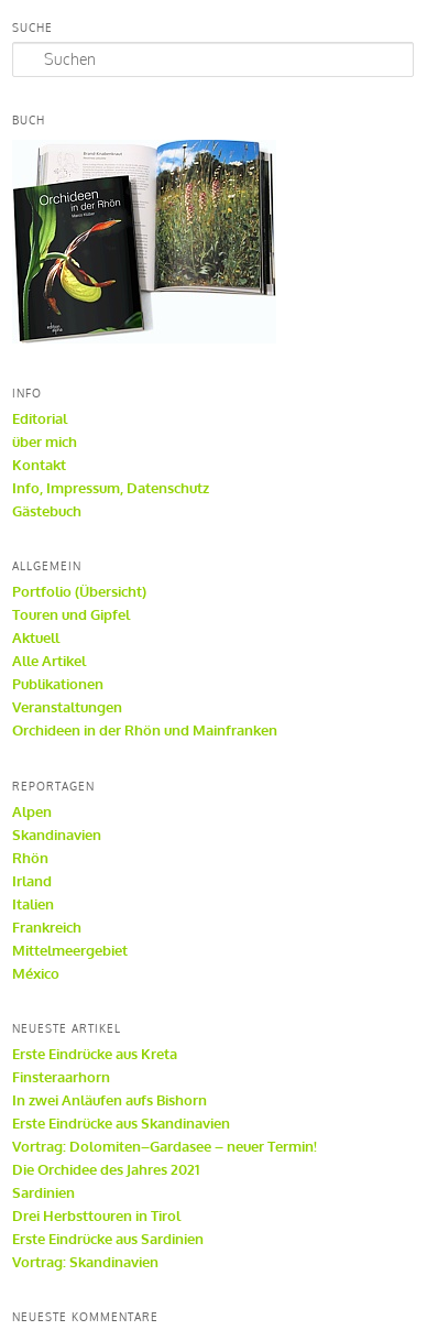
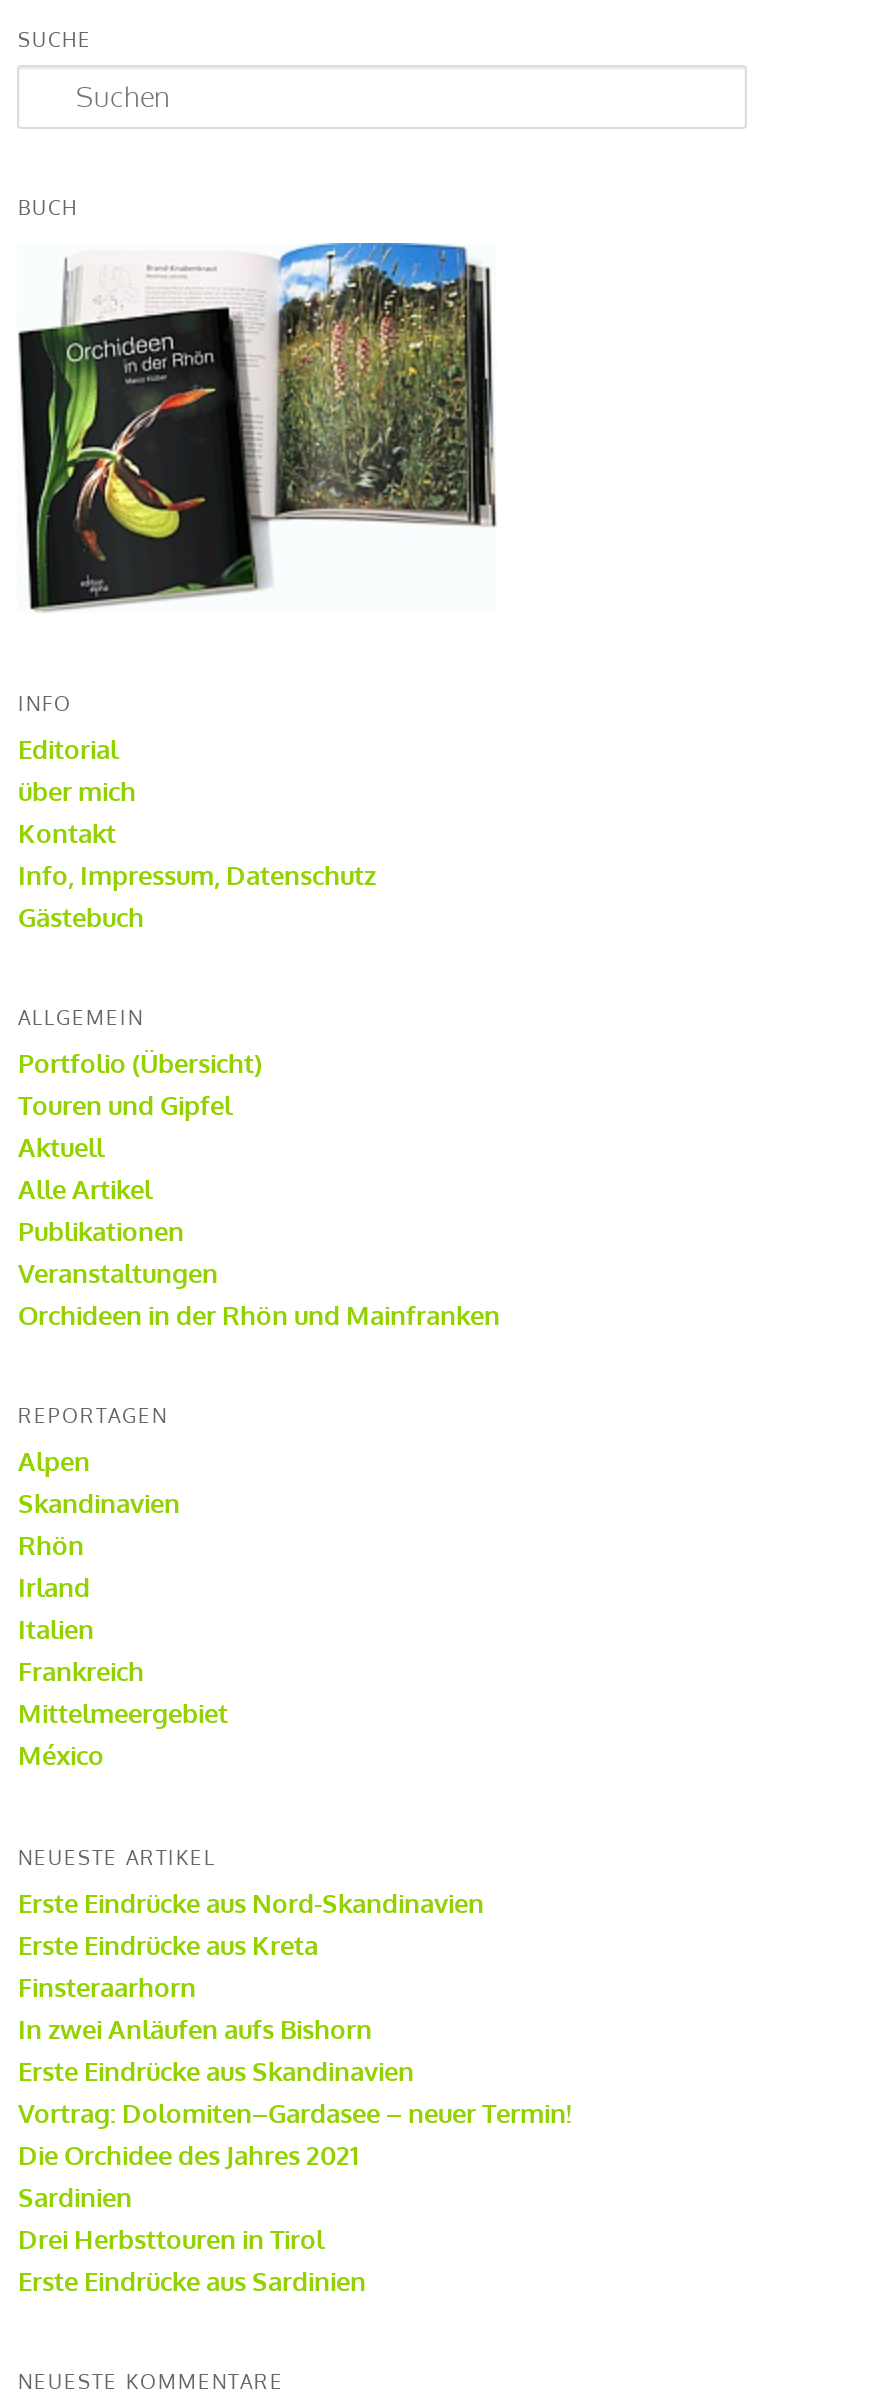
+ Erste Eindrücke aus Nord-Skandinavien

moved down: Erste Eindrücke aus Kreta | Finsteraarhorn | In zwei Anläufen aufs Bishorn | ... | Drei Herbsttouren in Tirol | Erste Eindrücke aus Sardinien

- Vortrag: Skandinavien
